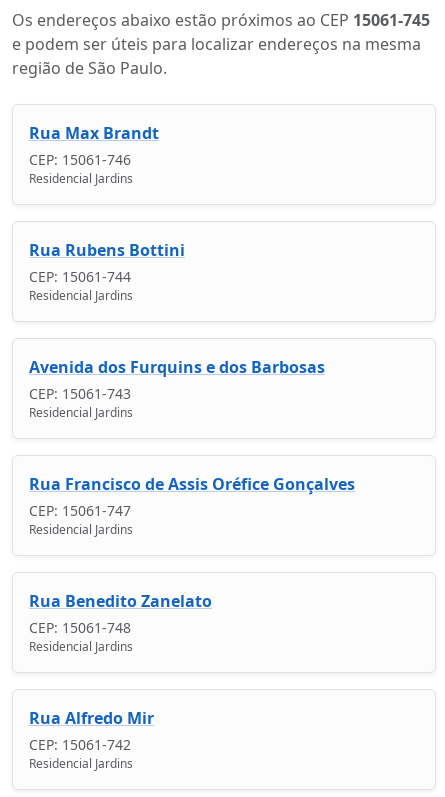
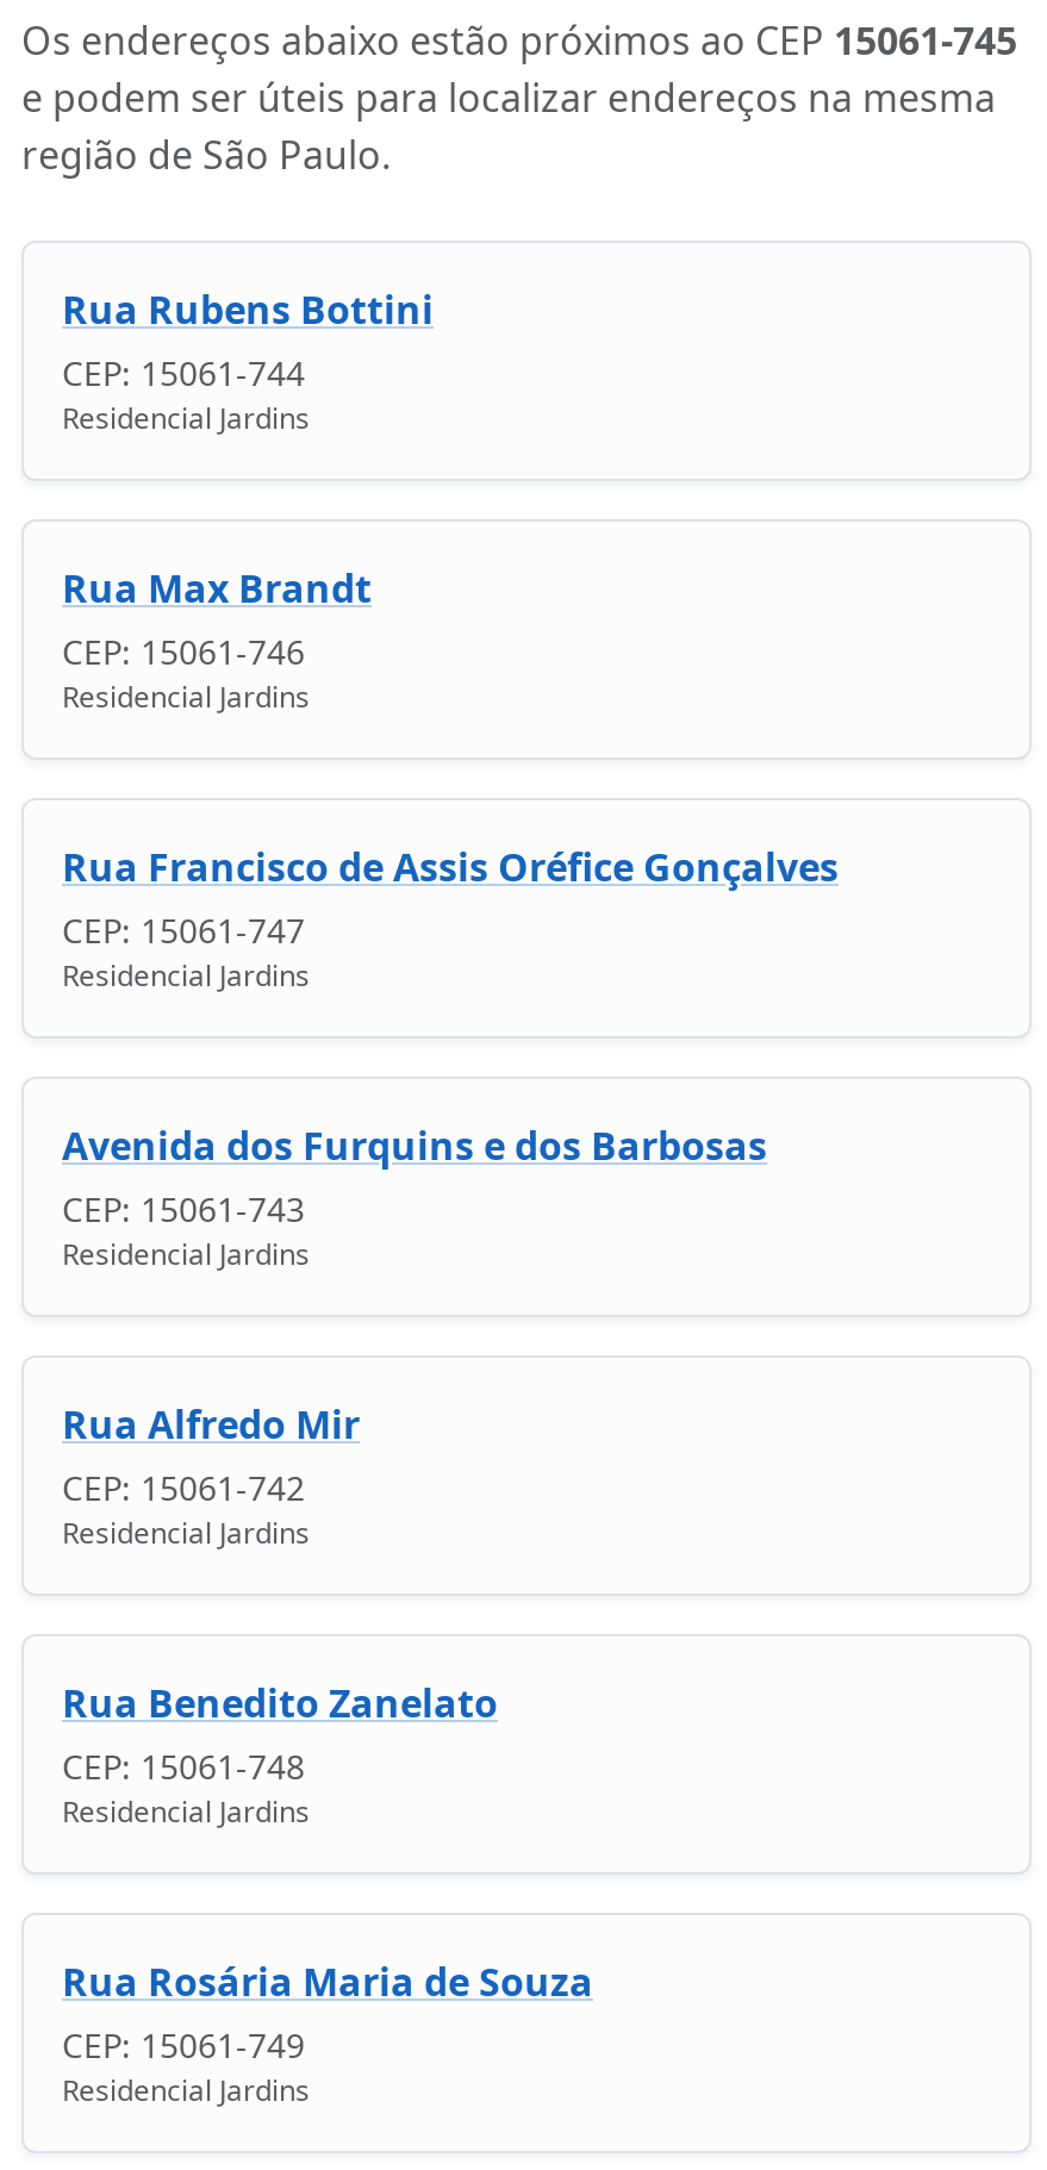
+ Residencial Jardins

moved up: Rua Rubens Bottini | CEP: 15061-744

moved up: Rua Francisco de Assis Oréfice Gonçalves | CEP: 15061-747

+ Rua Rosária Maria de Souza
+ CEP: 15061-749

moved up: Rua Alfredo Mir | CEP: 15061-742
